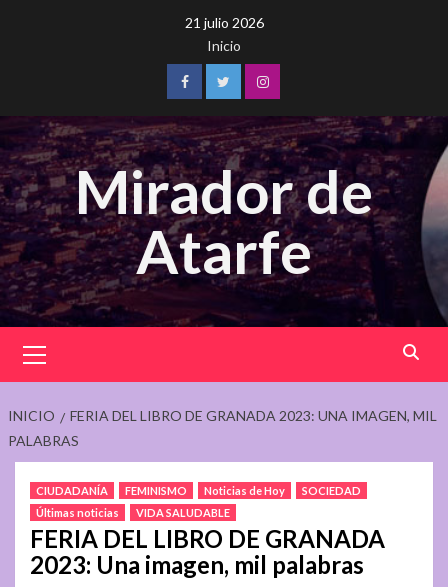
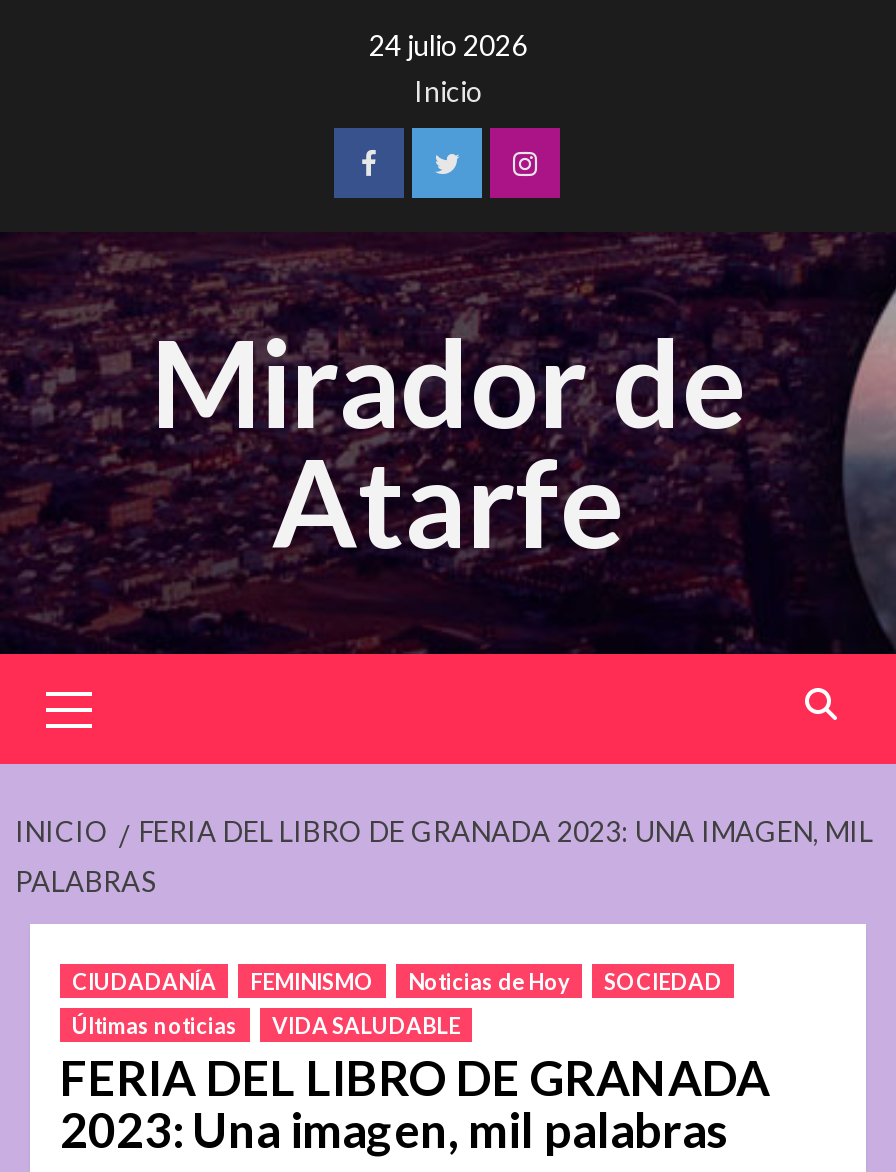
- 21 julio 2026
+ 24 julio 2026
